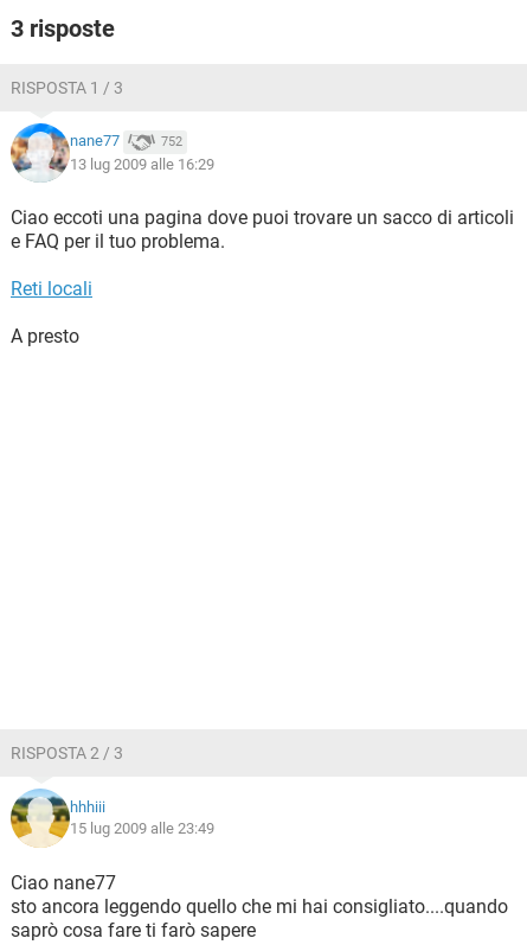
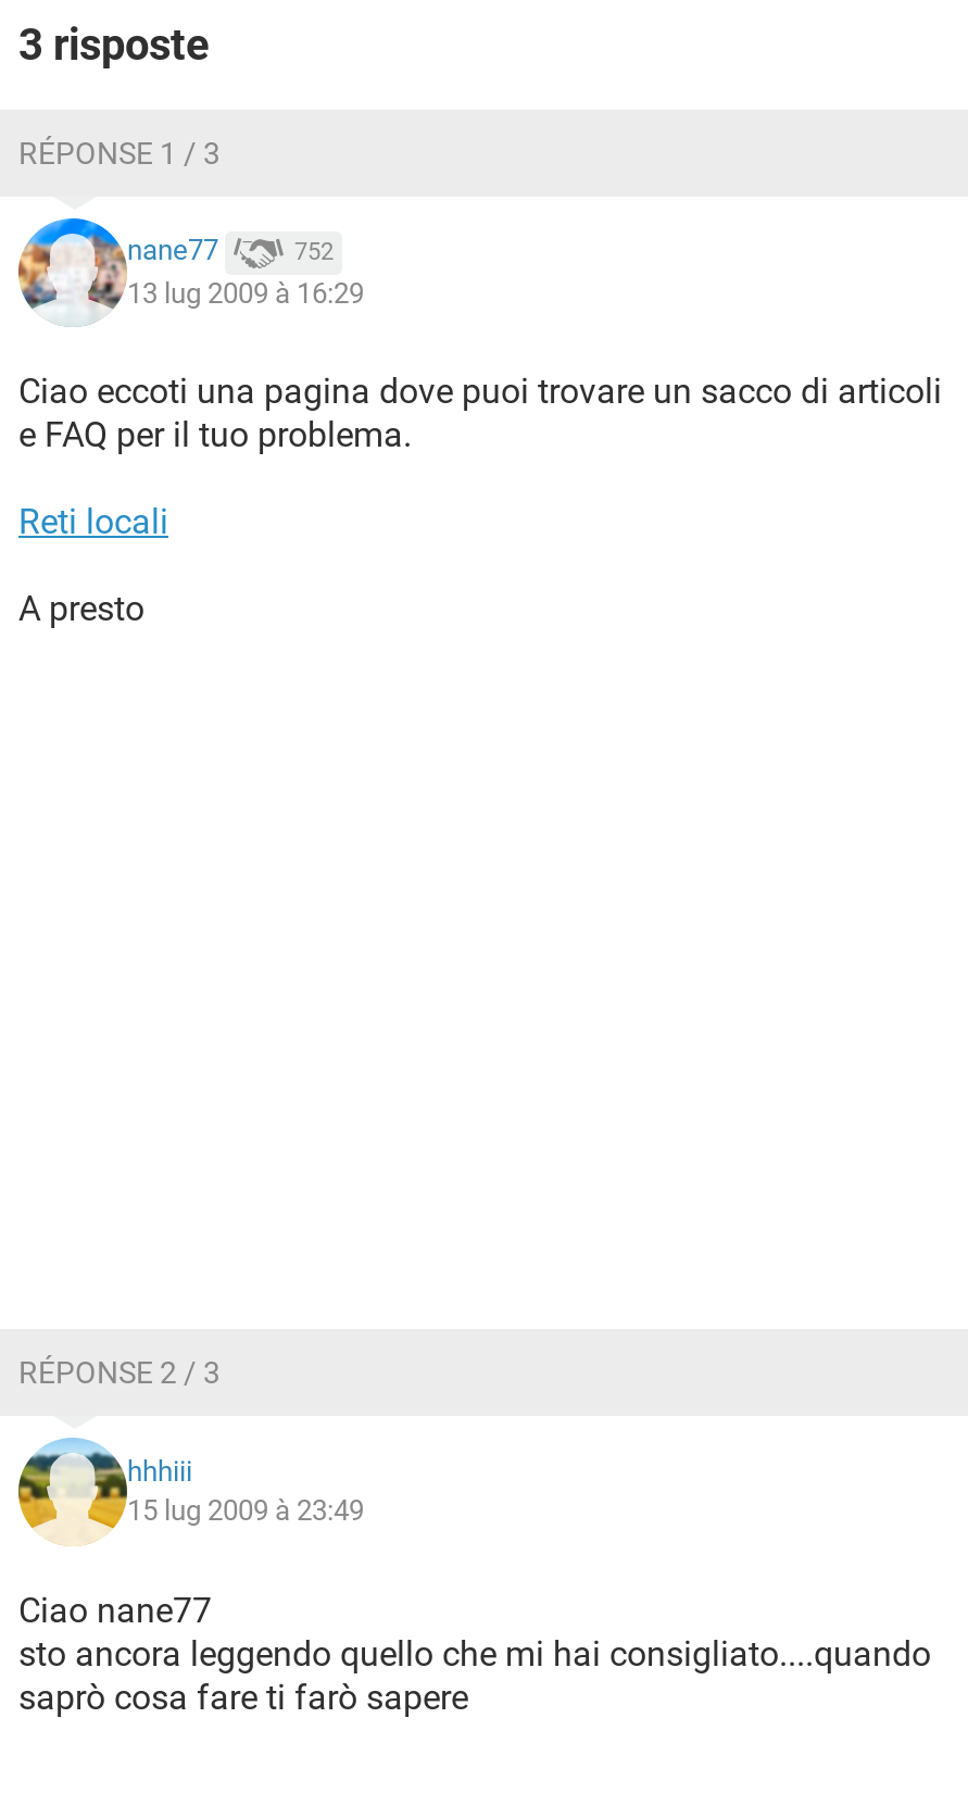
- RISPOSTA 1 / 3
+ RÉPONSE 1 / 3

- 13 lug 2009 alle 16:29
+ 13 lug 2009 à 16:29

- RISPOSTA 2 / 3
+ RÉPONSE 2 / 3

- 15 lug 2009 alle 23:49
+ 15 lug 2009 à 23:49
